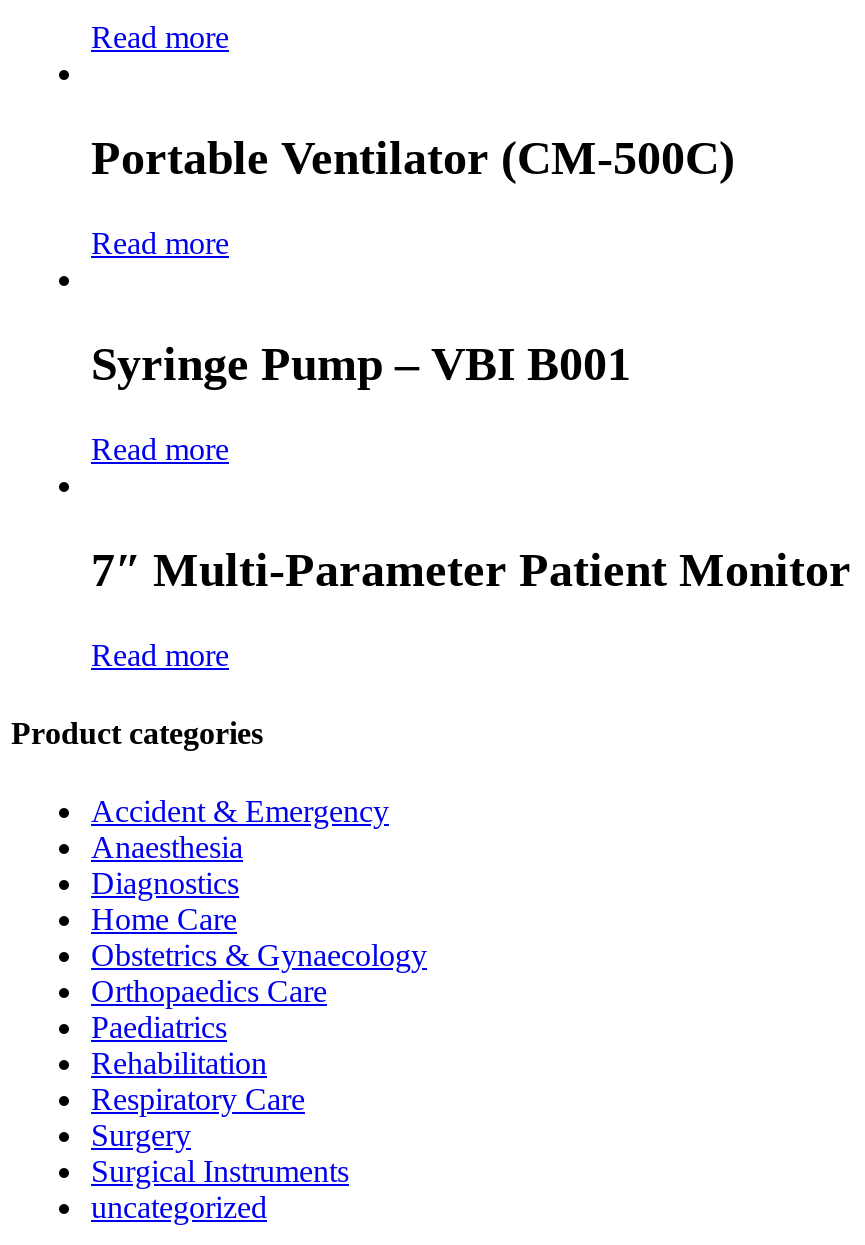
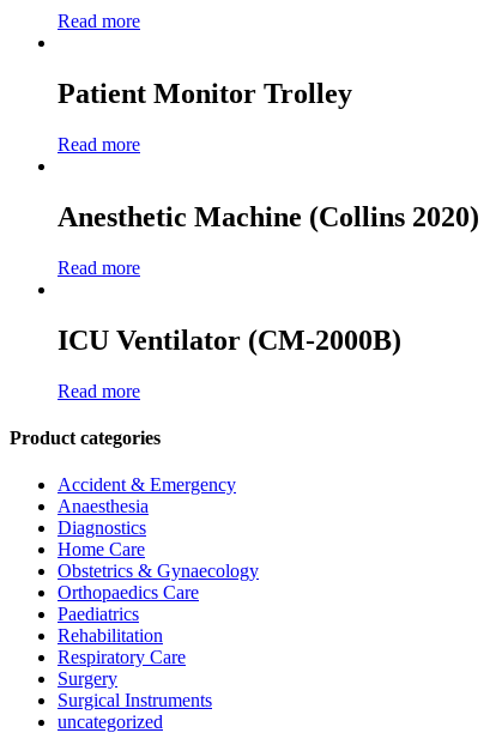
- Portable Ventilator (CM-500C)
+ Patient Monitor Trolley

- Syringe Pump – VBI B001
+ Anesthetic Machine (Collins 2020)

- 7″ Multi-Parameter Patient Monitor
+ ICU Ventilator (CM-2000B)
